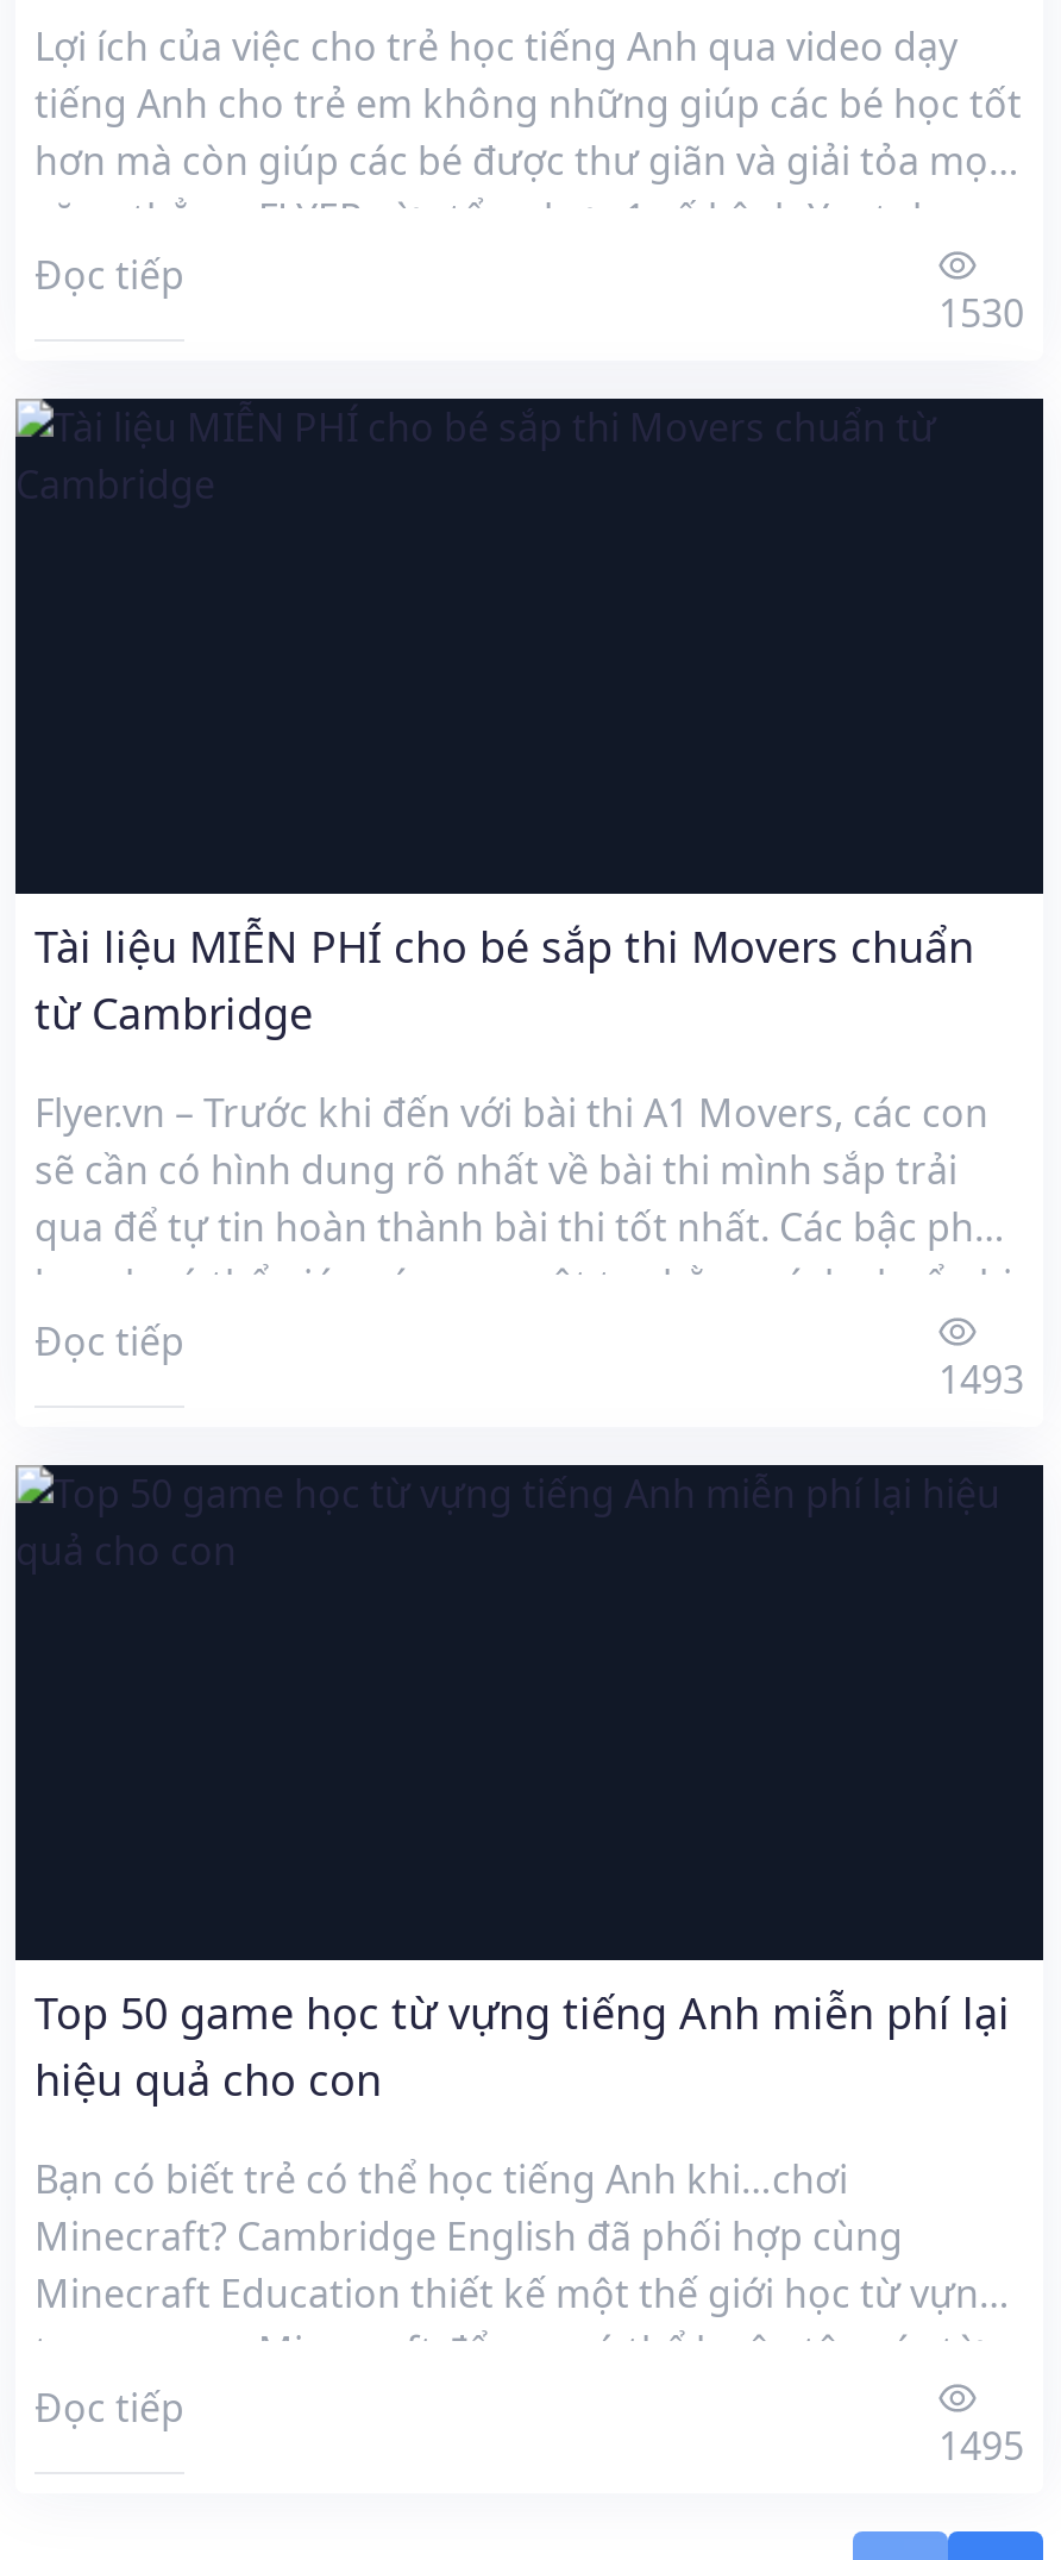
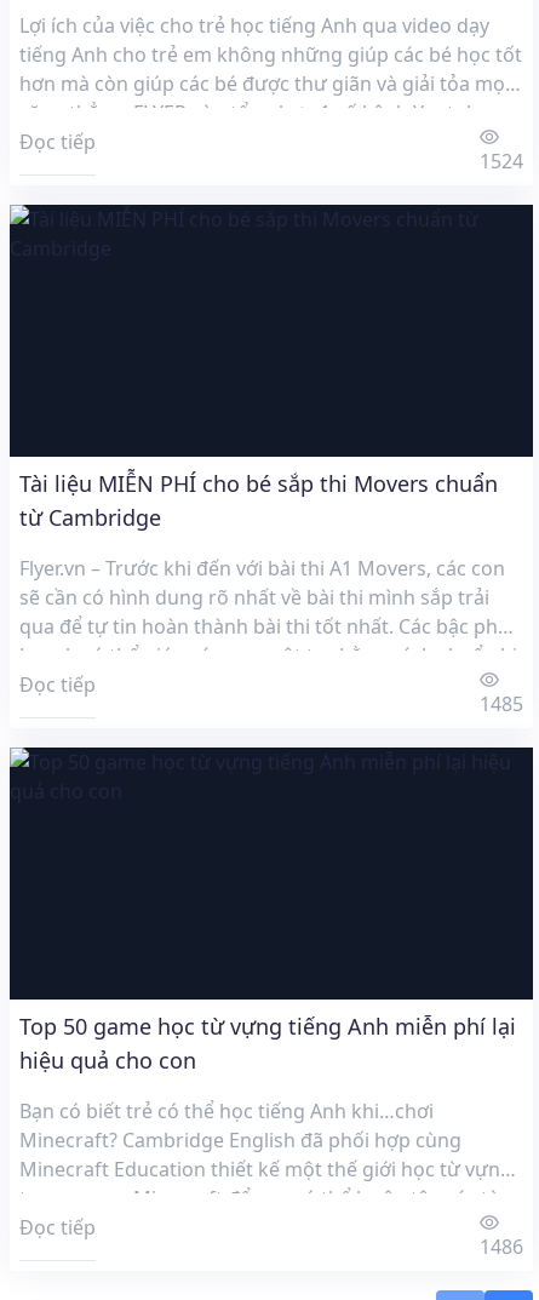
- 1530
+ 1524

- 1493
+ 1485

- 1495
+ 1486
